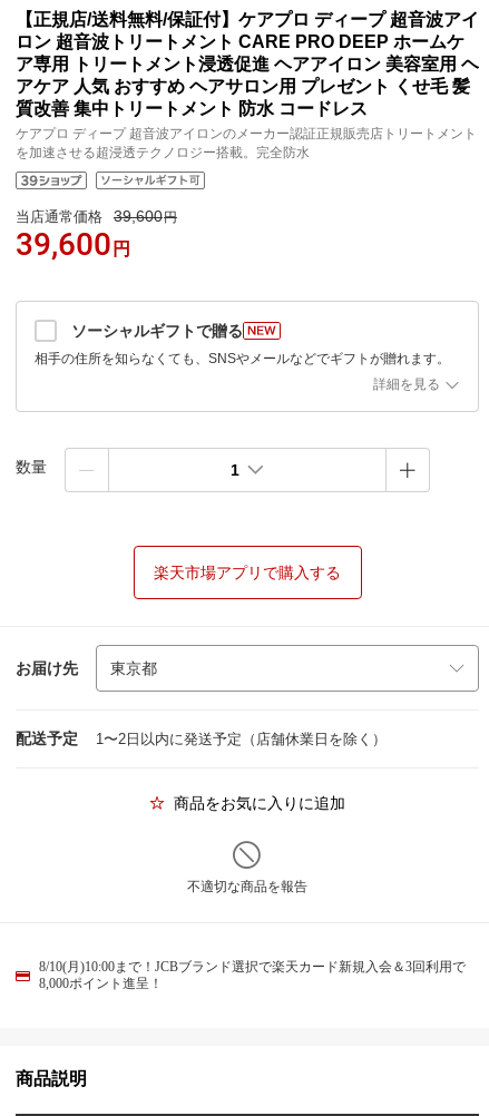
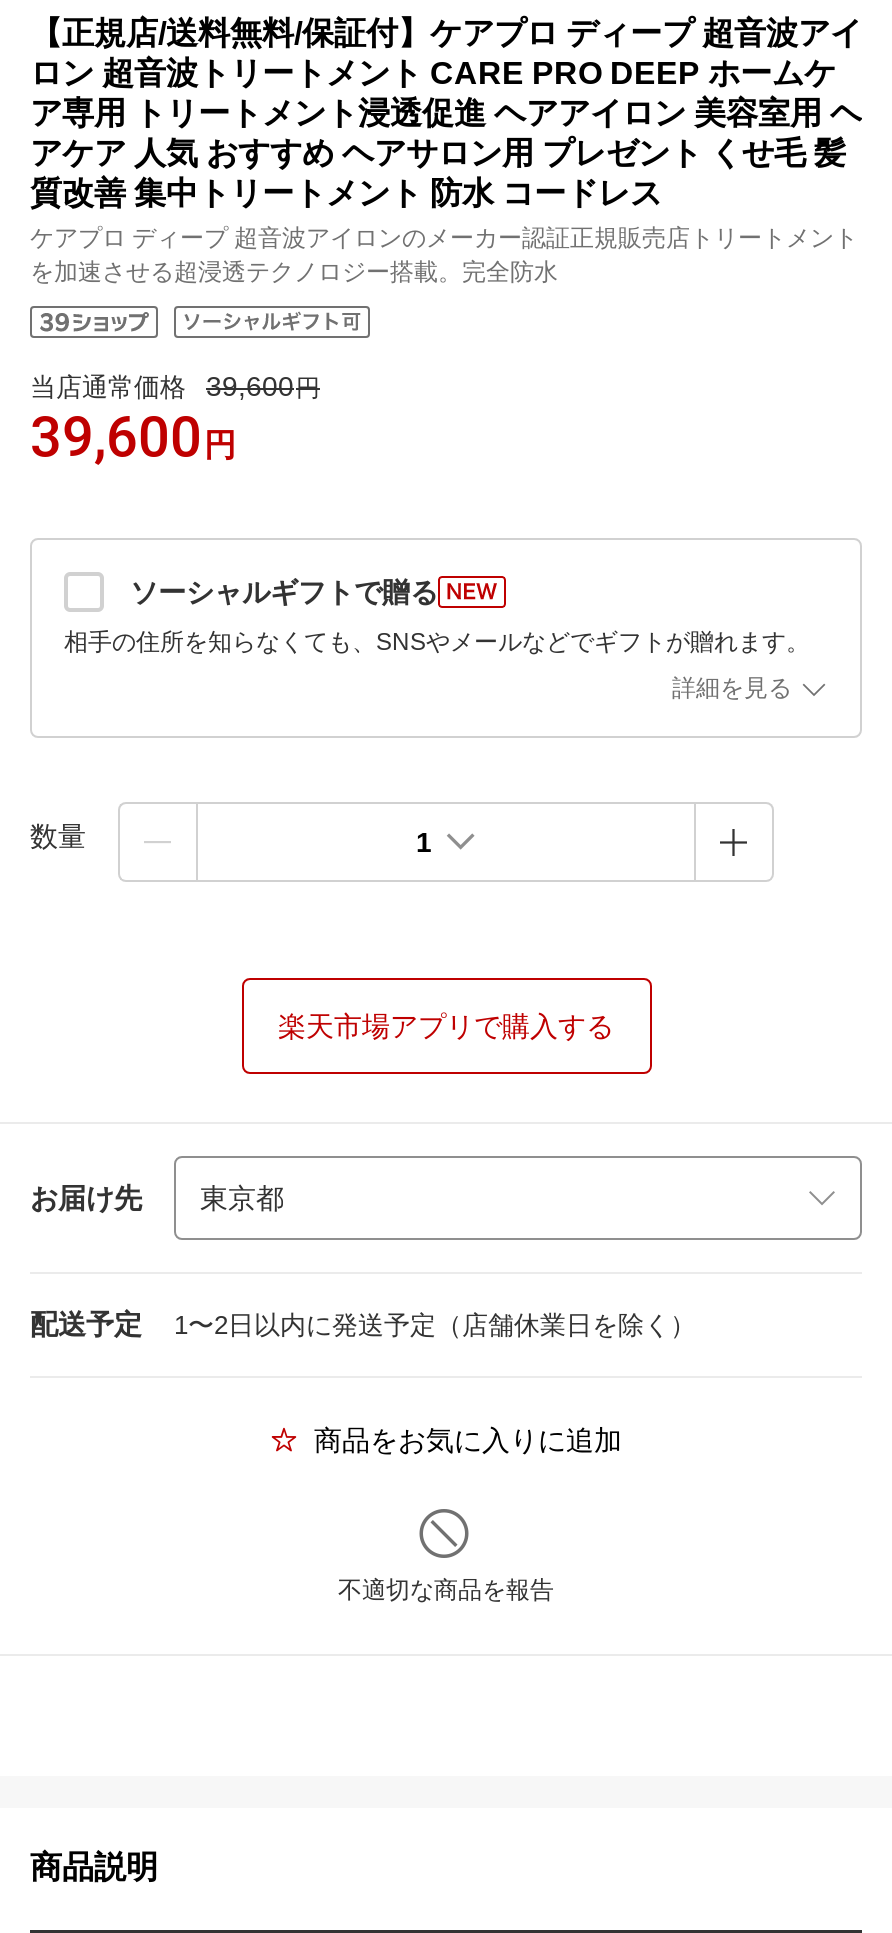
- 8/10(月)10:00まで！JCBブランド選択で楽天カード新規入会＆3回利用で
- 8,000ポイント進呈！
